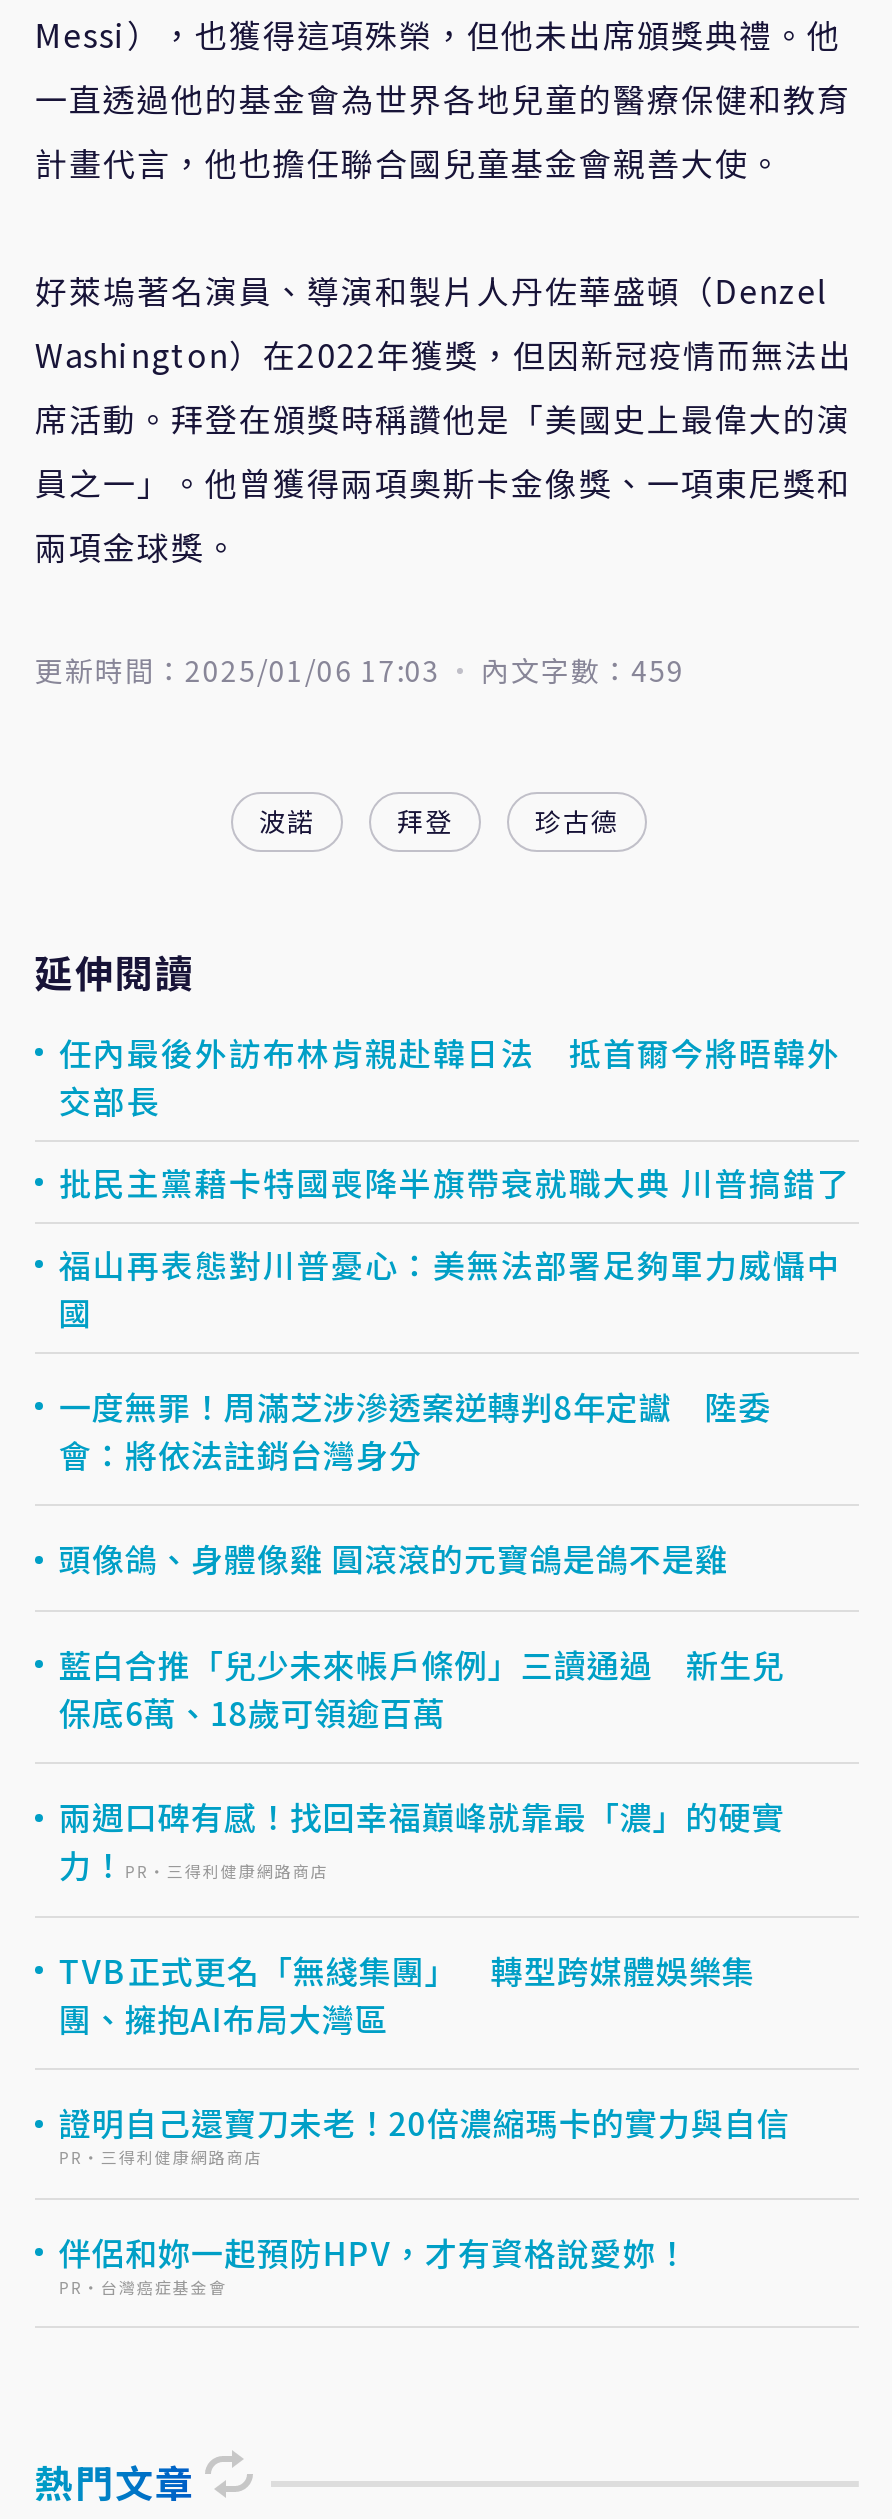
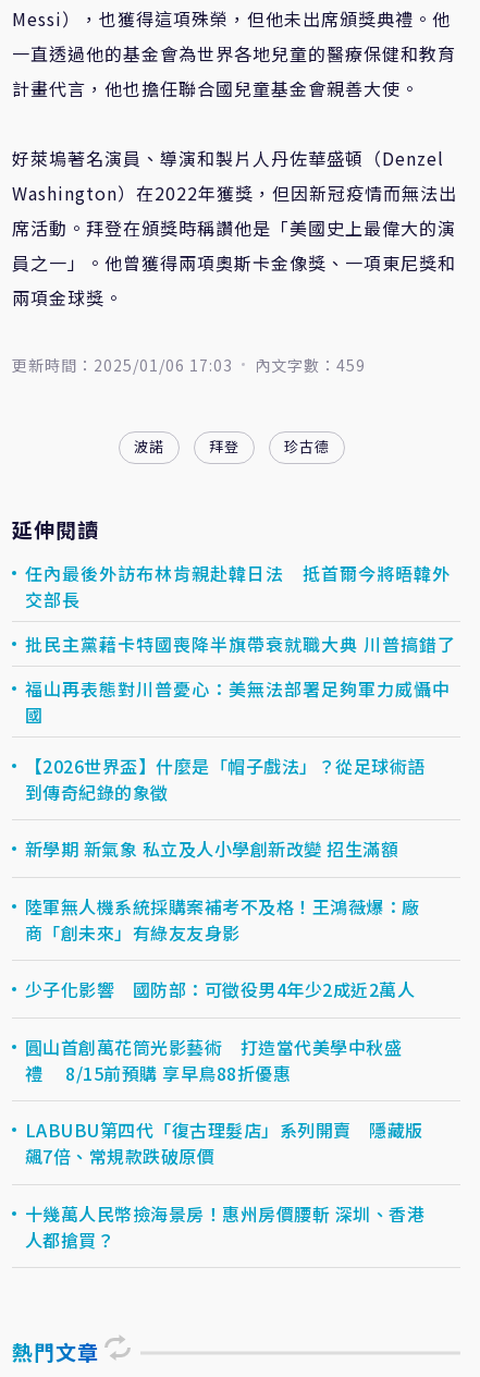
- 一度無罪！周滿芝涉滲透案逆轉判8年定讞 陸委
- 會：將依法註銷台灣身分
+ 【2026世界盃】什麼是「帽子戲法」？從足球術語
+ 到傳奇紀錄的象徵

- 頭像鴿、身體像雞 圓滾滾的元寶鴿是鴿不是雞
+ 新學期 新氣象 私立及人小學創新改變 招生滿額

- 藍白合推「兒少未來帳戶條例」三讀通過 新生兒
- 保底6萬、18歲可領逾百萬
+ 陸軍無人機系統採購案補考不及格！王鴻薇爆：廠
+ 商「創未來」有綠友友身影

- 兩週口碑有感！找回幸福巔峰就靠最「濃」的硬實
- 力！PR・三得利健康網路商店
+ 少子化影響 國防部：可徵役男4年少2成近2萬人

- TVB正式更名「無綫集團」 轉型跨媒體娛樂集
- 團、擁抱AI布局大灣區
+ 圓山首創萬花筒光影藝術 打造當代美學中秋盛
+ 禮 8/15前預購 享早鳥88折優惠

- 證明自己還寶刀未老！20倍濃縮瑪卡的實力與自信
- PR・三得利健康網路商店
+ LABUBU第四代「復古理髮店」系列開賣 隱藏版
+ 飆7倍、常規款跌破原價

- 伴侶和妳一起預防HPV，才有資格說愛妳！
- PR・台灣癌症基金會
+ 十幾萬人民幣撿海景房！惠州房價腰斬 深圳、香港
+ 人都搶買？
